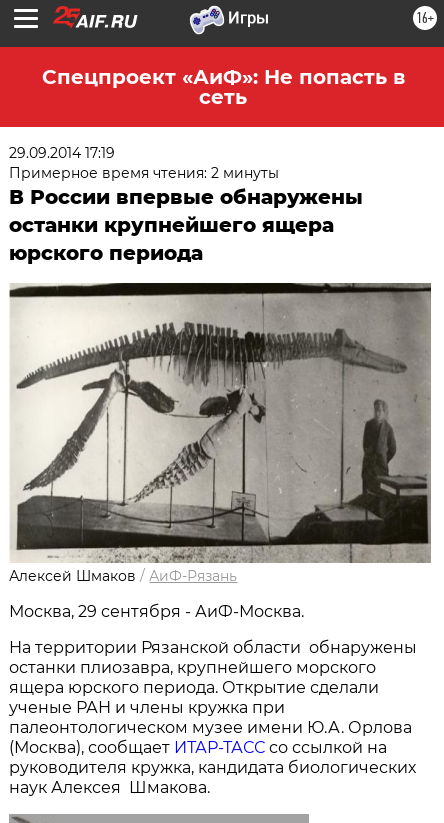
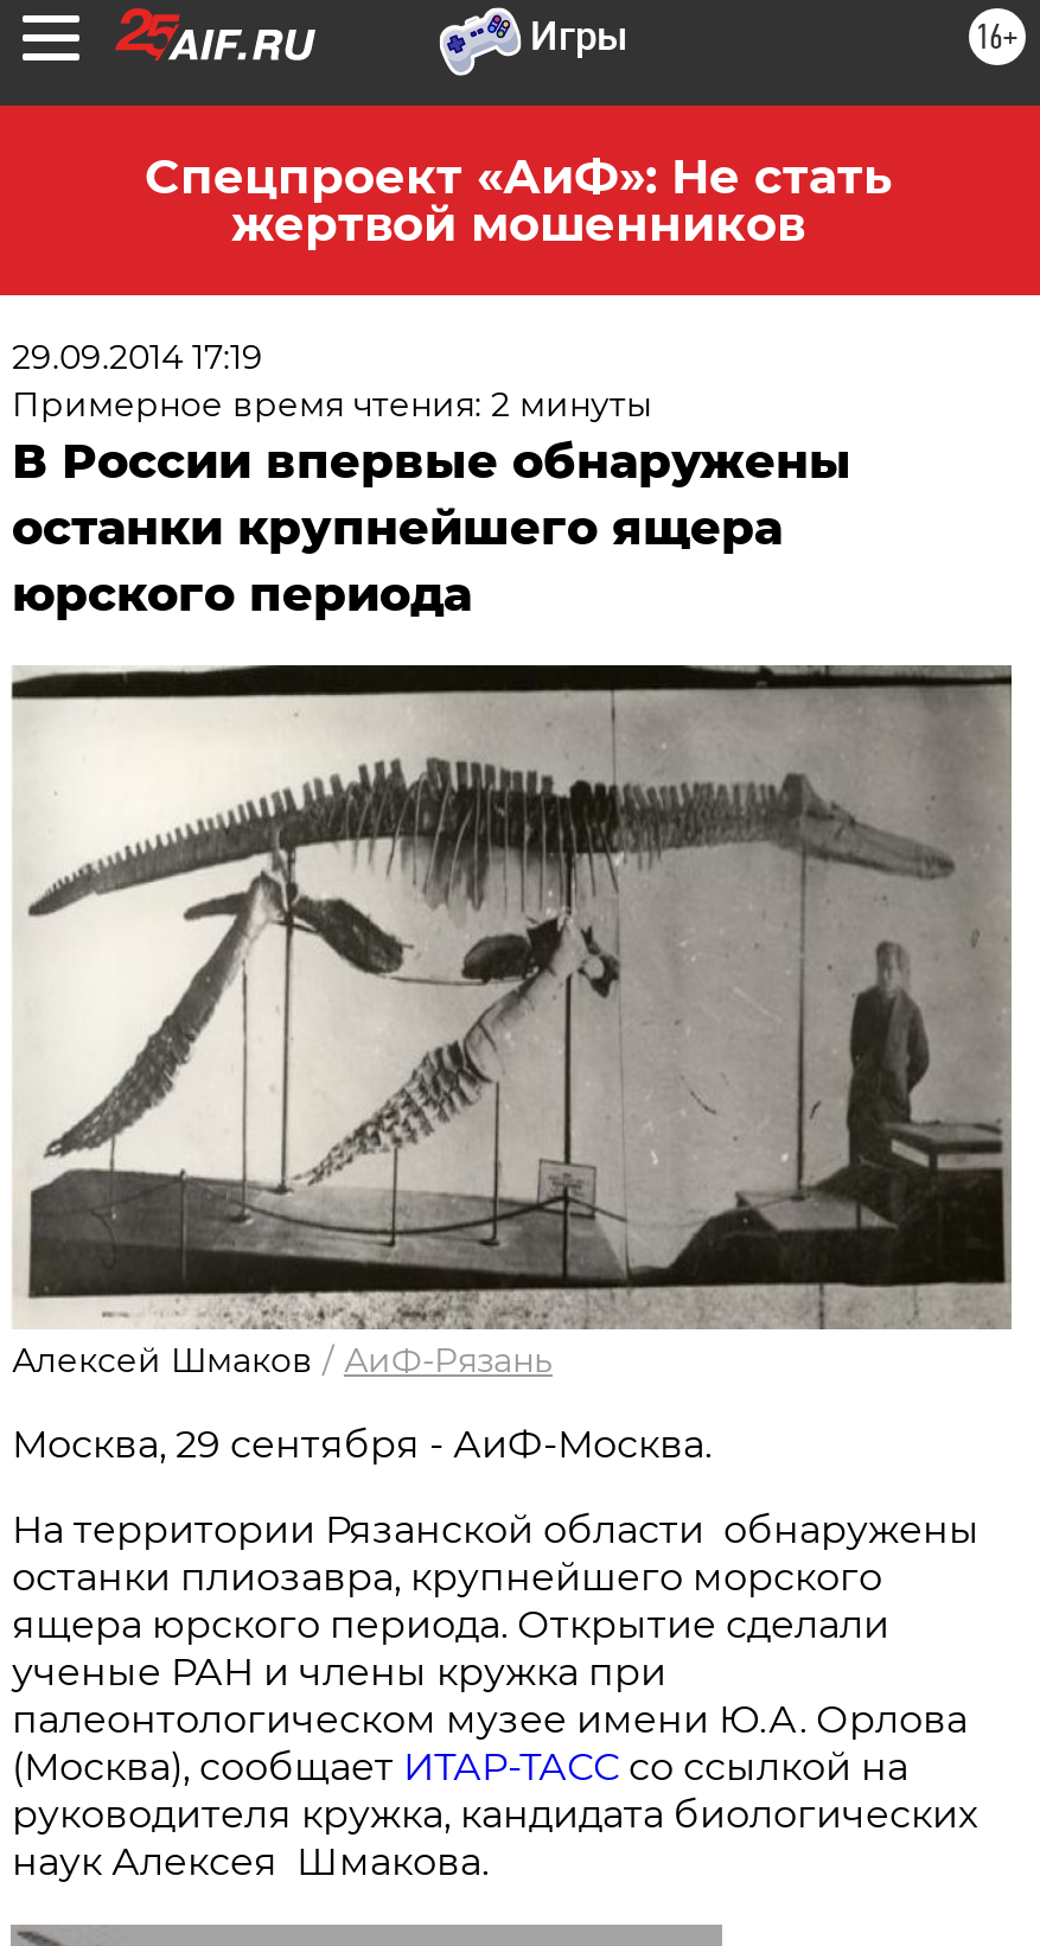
- Спецпроект «АиФ»: Не попасть в
- сеть
+ Спецпроект «АиФ»: Не стать
+ жертвой мошенников
